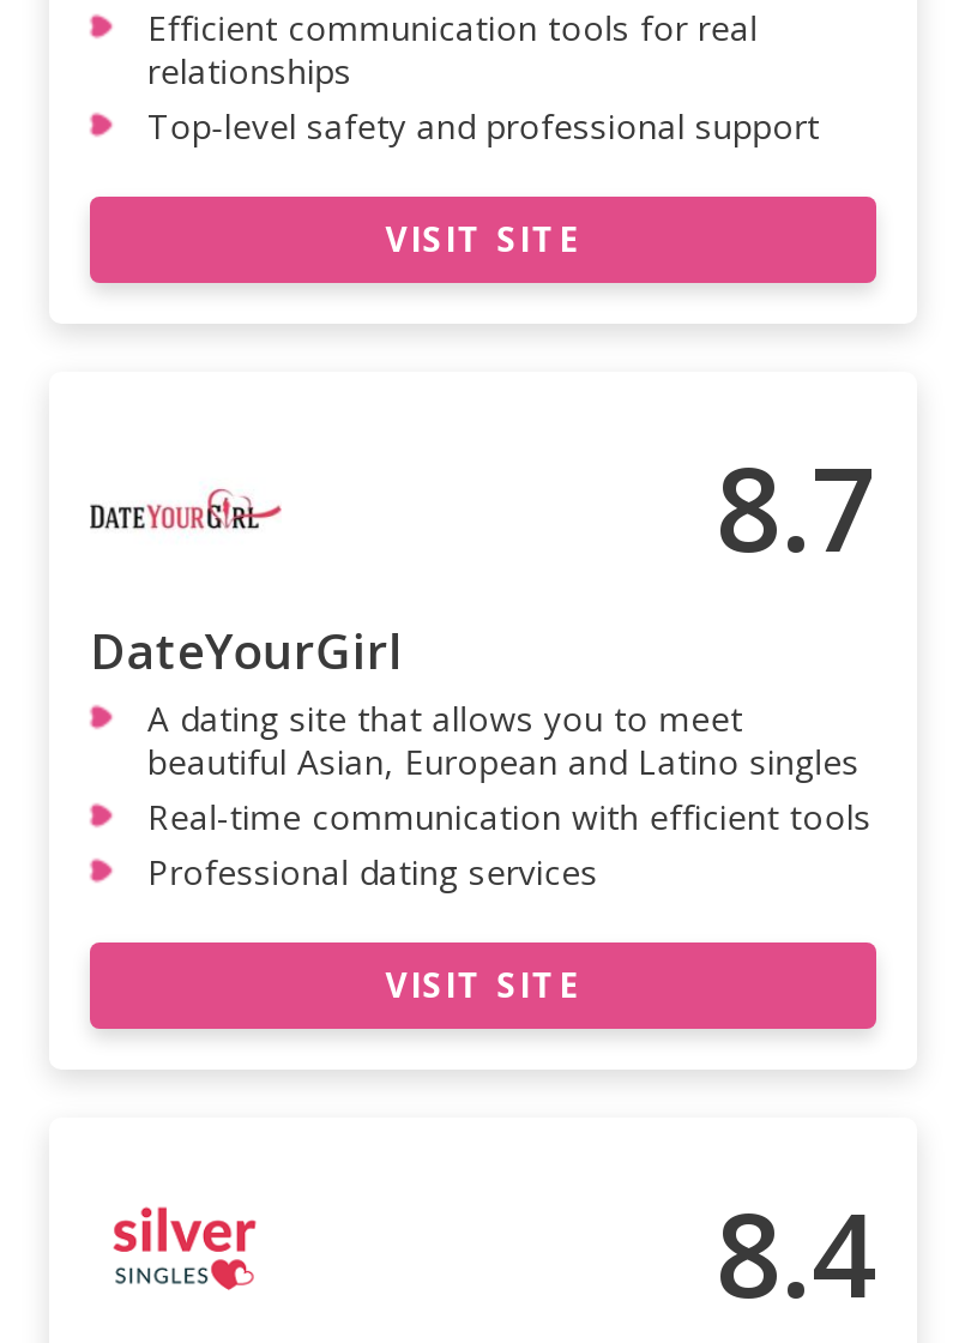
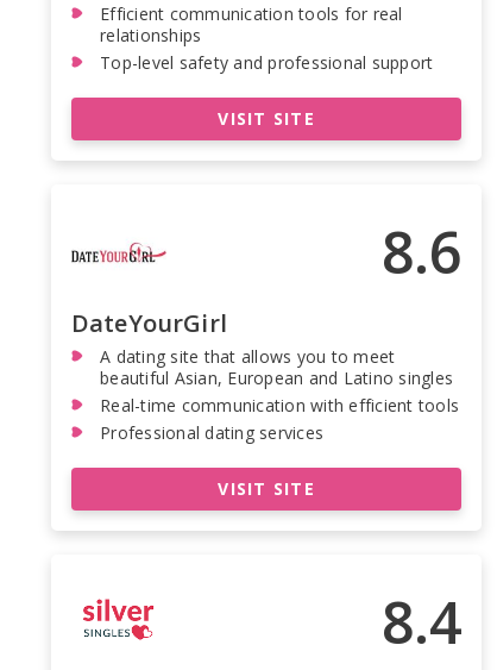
- 8.7
+ 8.6
